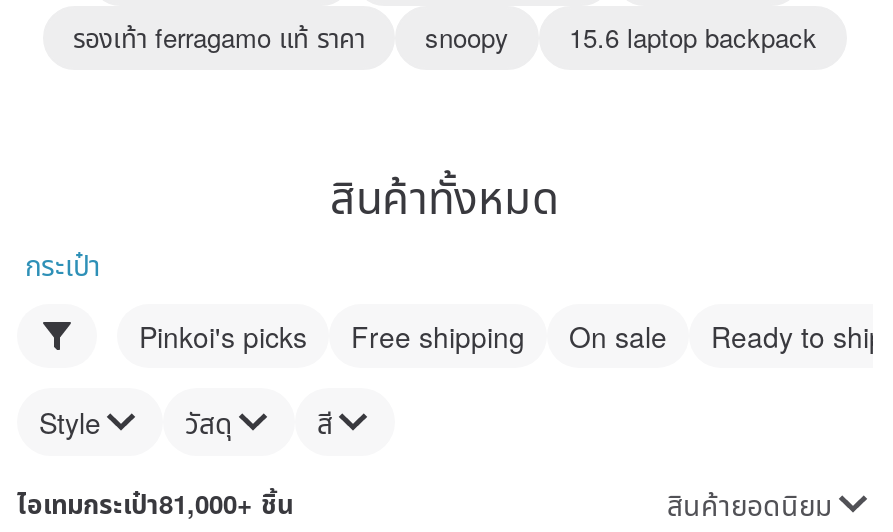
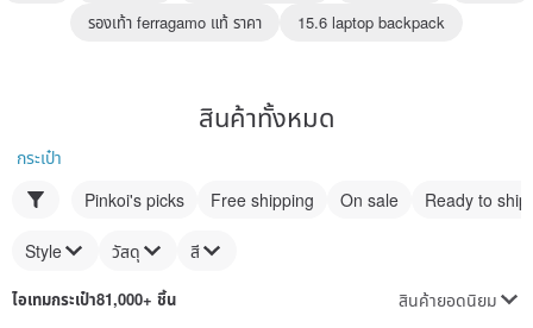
- snoopy
